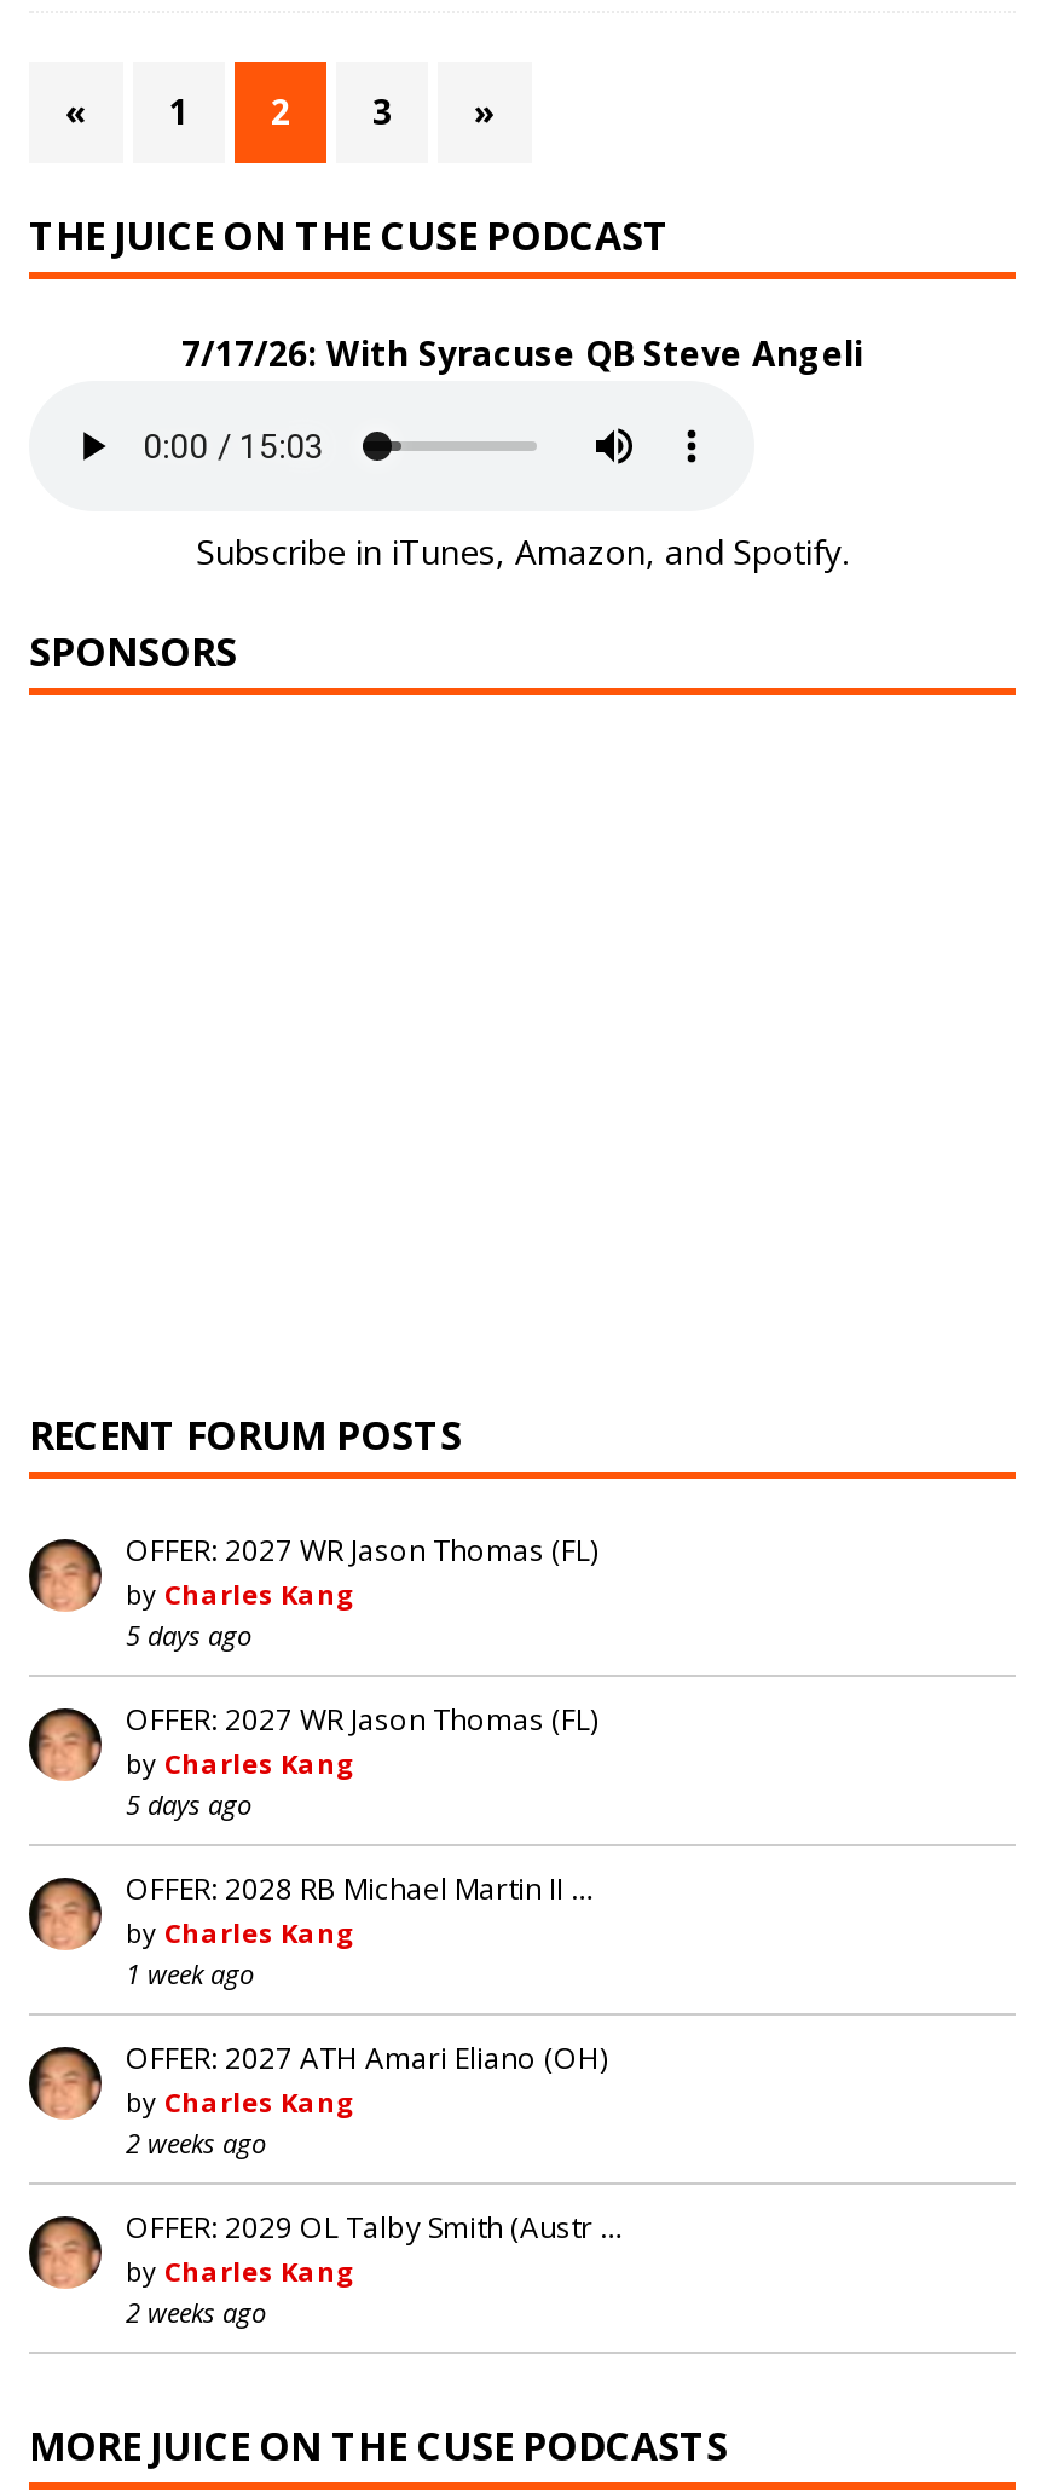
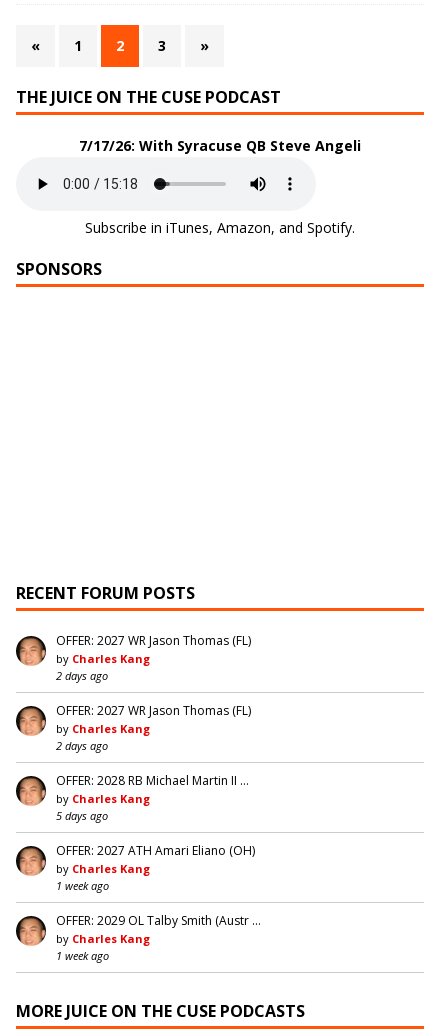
- 5 days ago
+ 2 days ago

- 5 days ago
+ 2 days ago

- 1 week ago
+ 5 days ago

- 2 weeks ago
+ 1 week ago

- 2 weeks ago
+ 1 week ago
